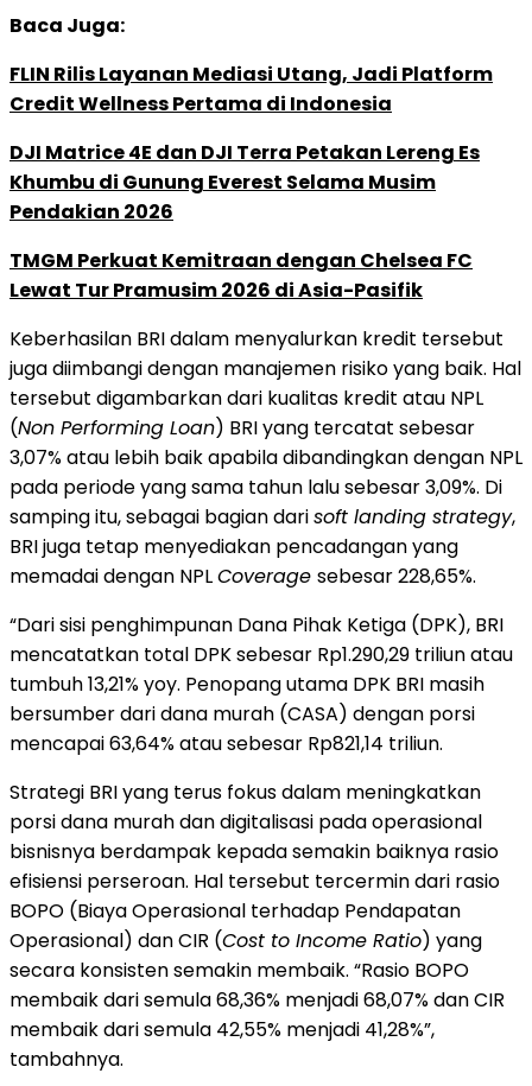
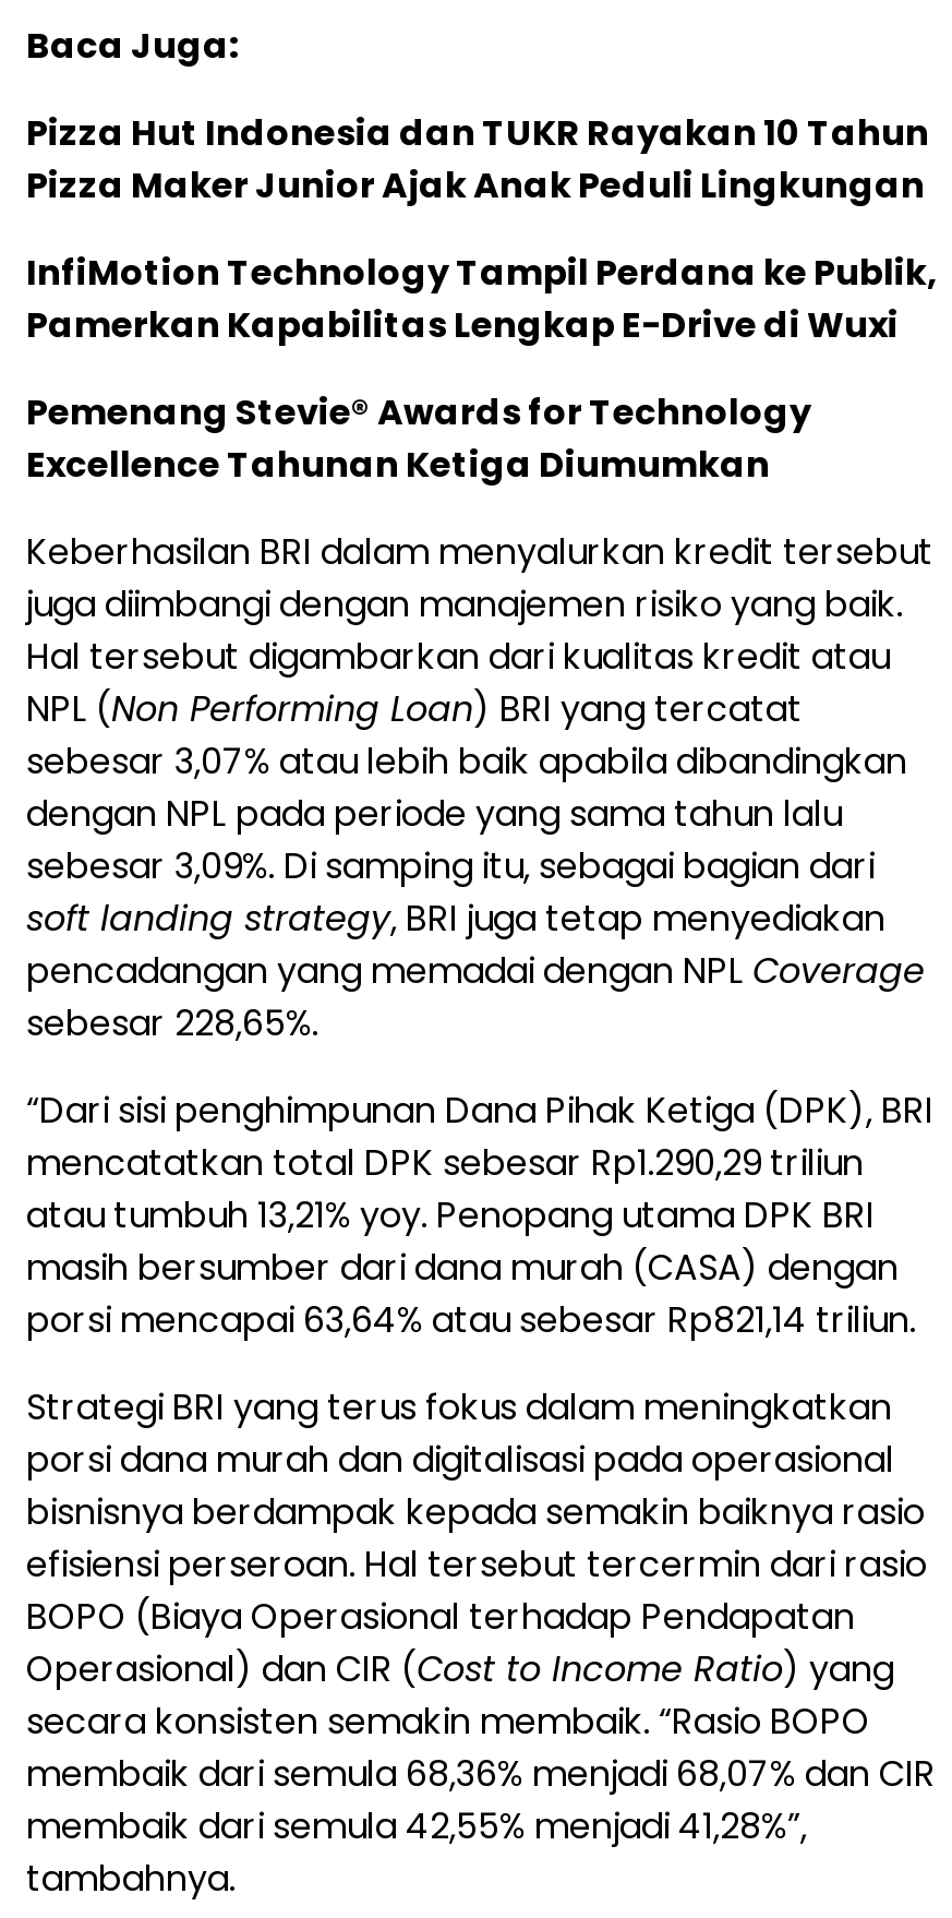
- FLIN Rilis Layanan Mediasi Utang, Jadi Platform
- Credit Wellness Pertama di Indonesia
+ Pizza Hut Indonesia dan TUKR Rayakan 10 Tahun
+ Pizza Maker Junior Ajak Anak Peduli Lingkungan

- DJI Matrice 4E dan DJI Terra Petakan Lereng Es
- Khumbu di Gunung Everest Selama Musim
- Pendakian 2026
+ InfiMotion Technology Tampil Perdana ke Publik,
+ Pamerkan Kapabilitas Lengkap E-Drive di Wuxi

- TMGM Perkuat Kemitraan dengan Chelsea FC
- Lewat Tur Pramusim 2026 di Asia-Pasifik
+ Pemenang Stevie® Awards for Technology
+ Excellence Tahunan Ketiga Diumumkan
